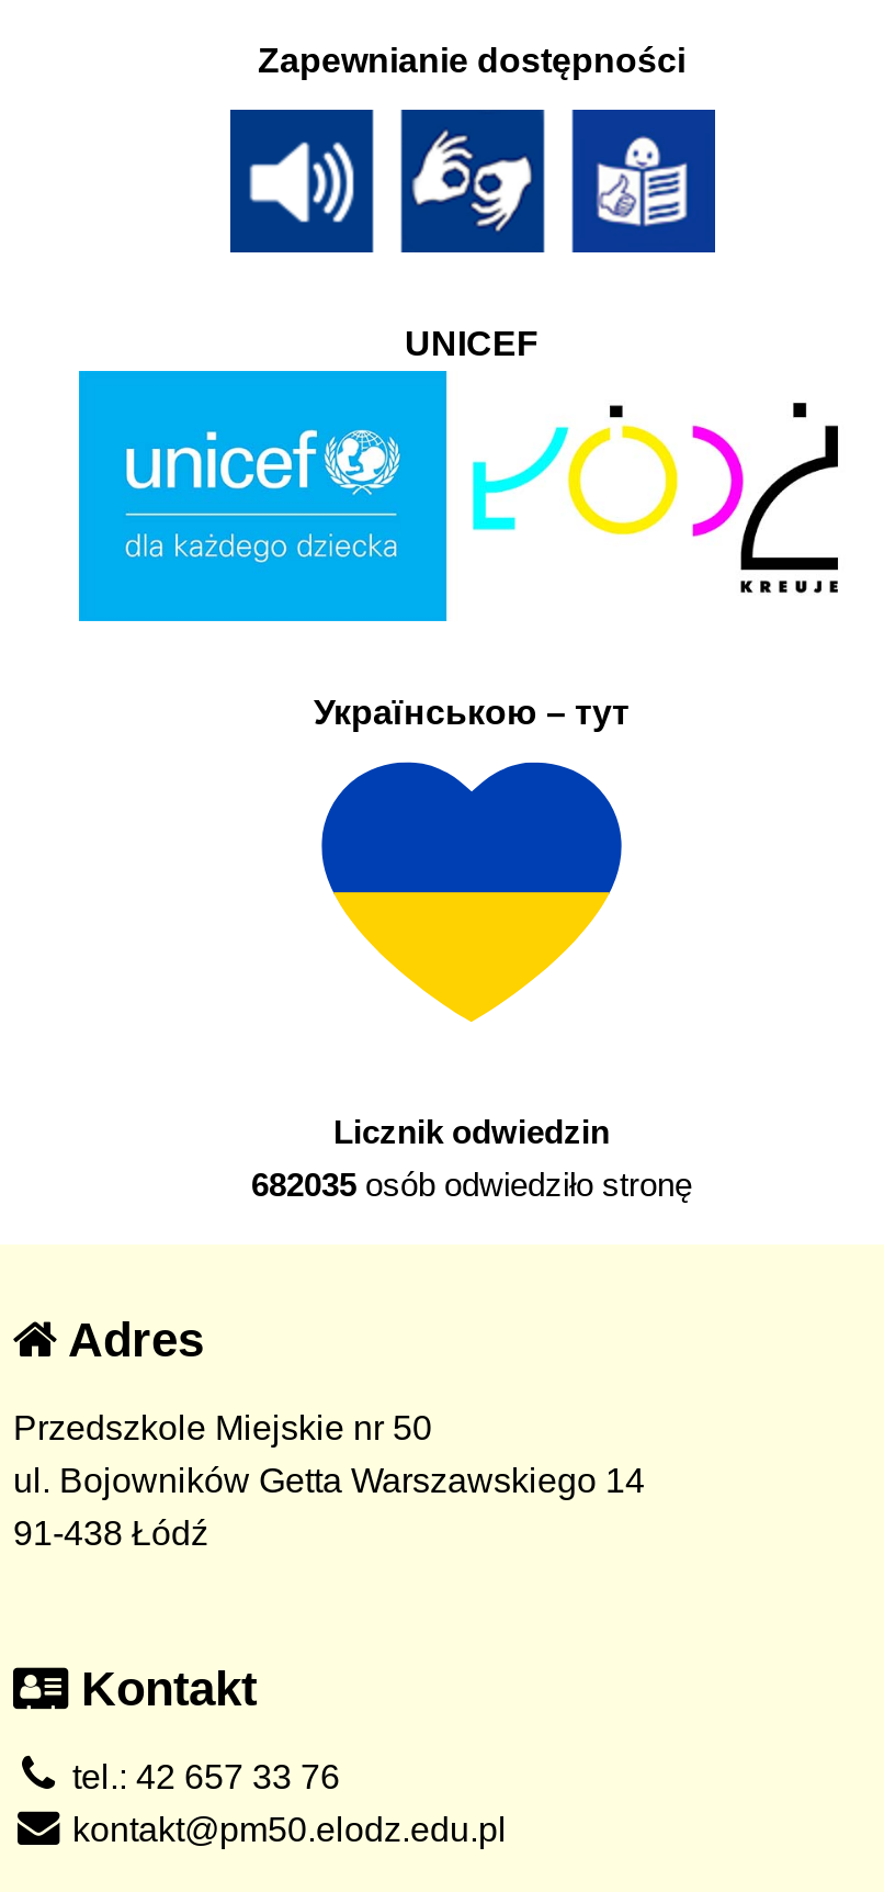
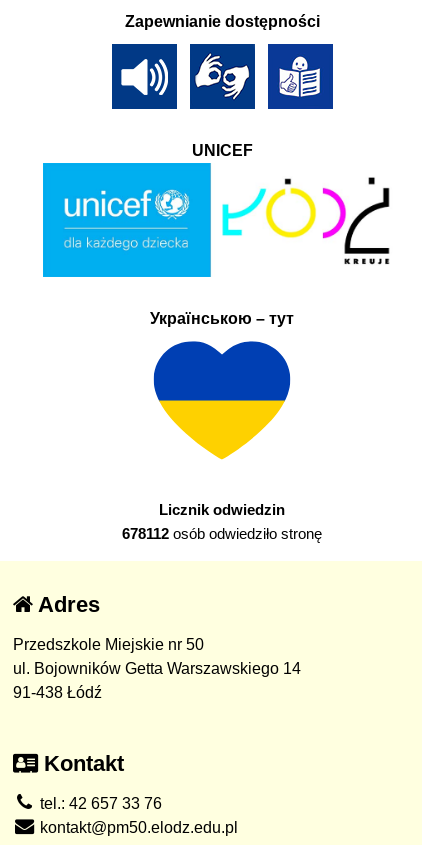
- 682035 osób odwiedziło stronę
+ 678112 osób odwiedziło stronę
